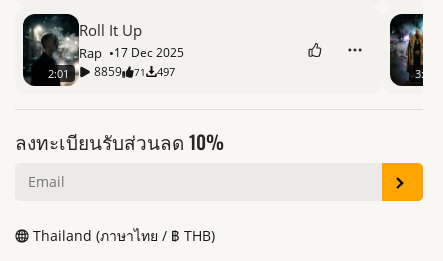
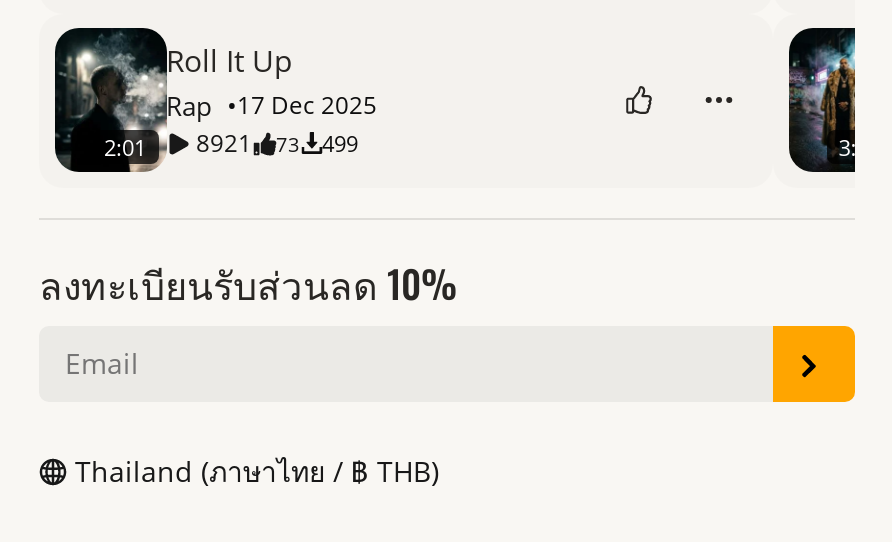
- 8859
+ 8921

- 71
+ 73

- 497
+ 499
